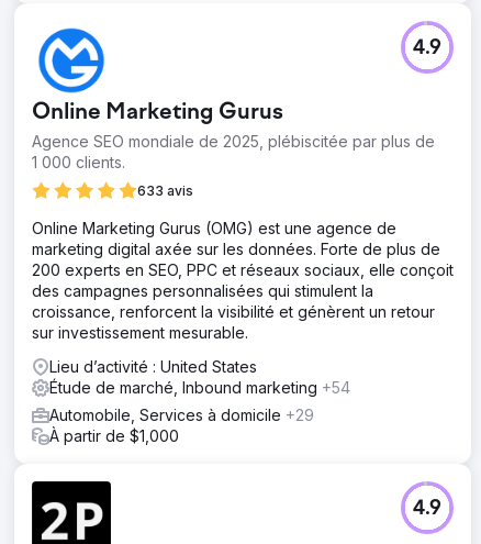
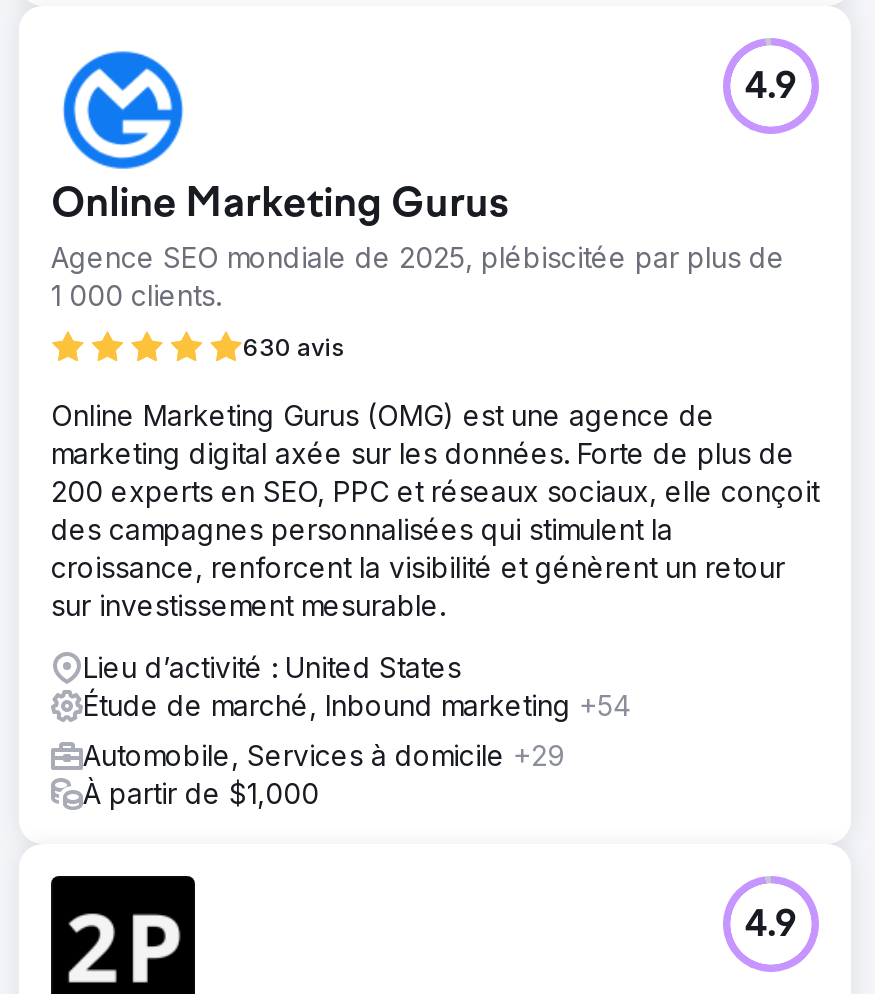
- 633 avis
+ 630 avis
